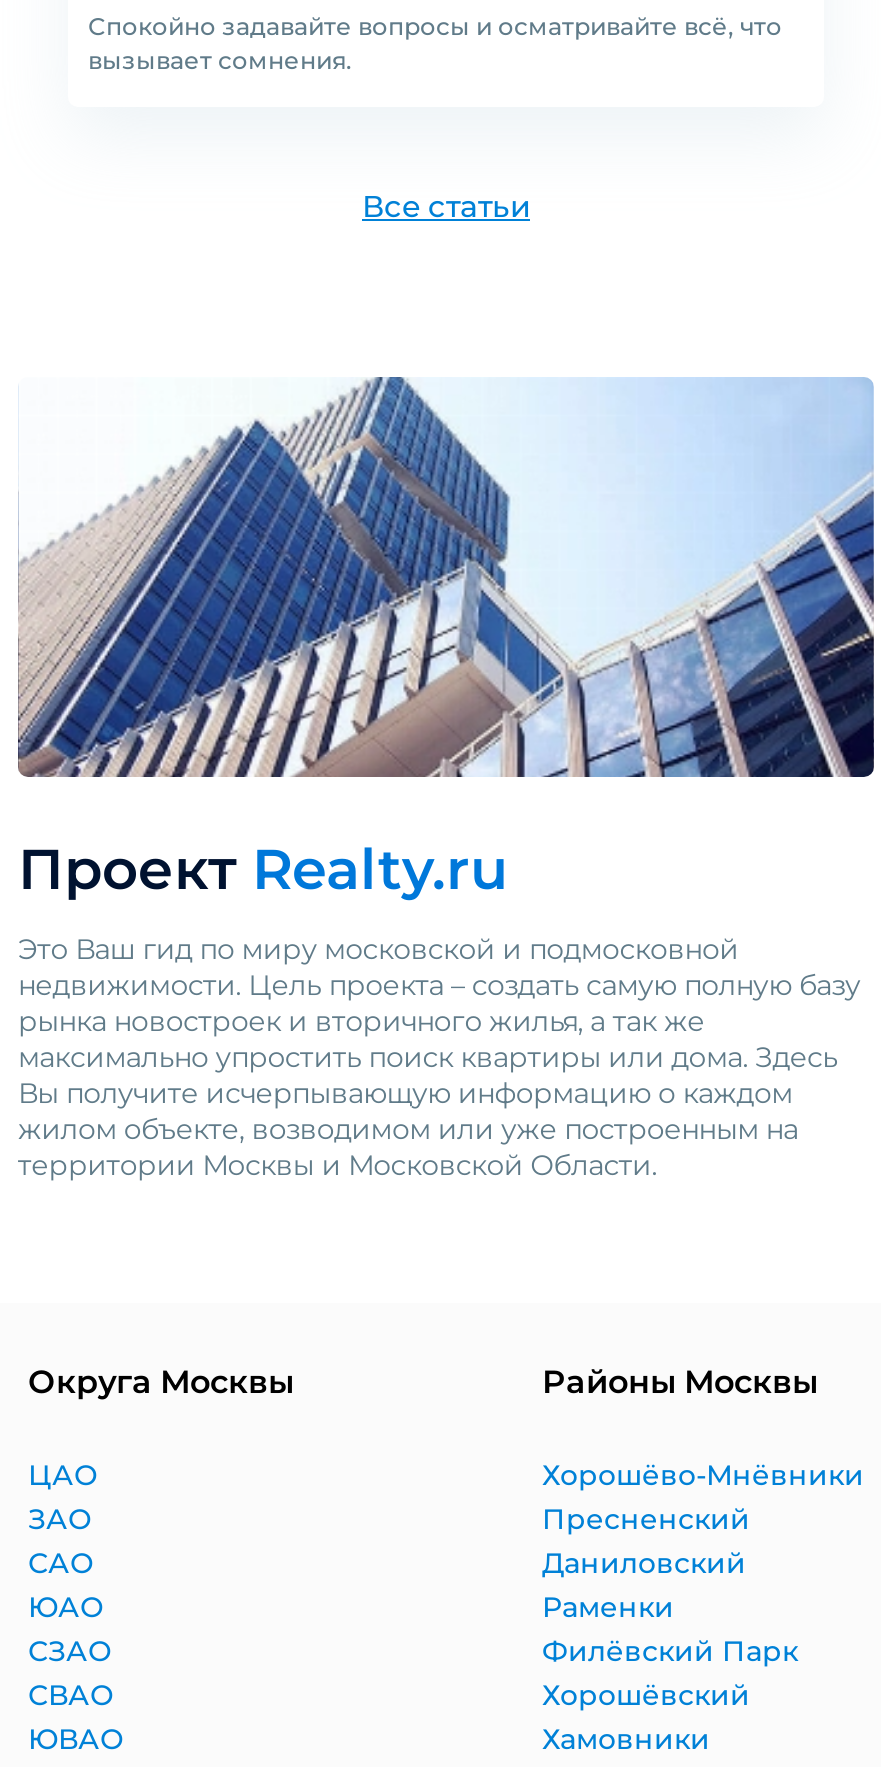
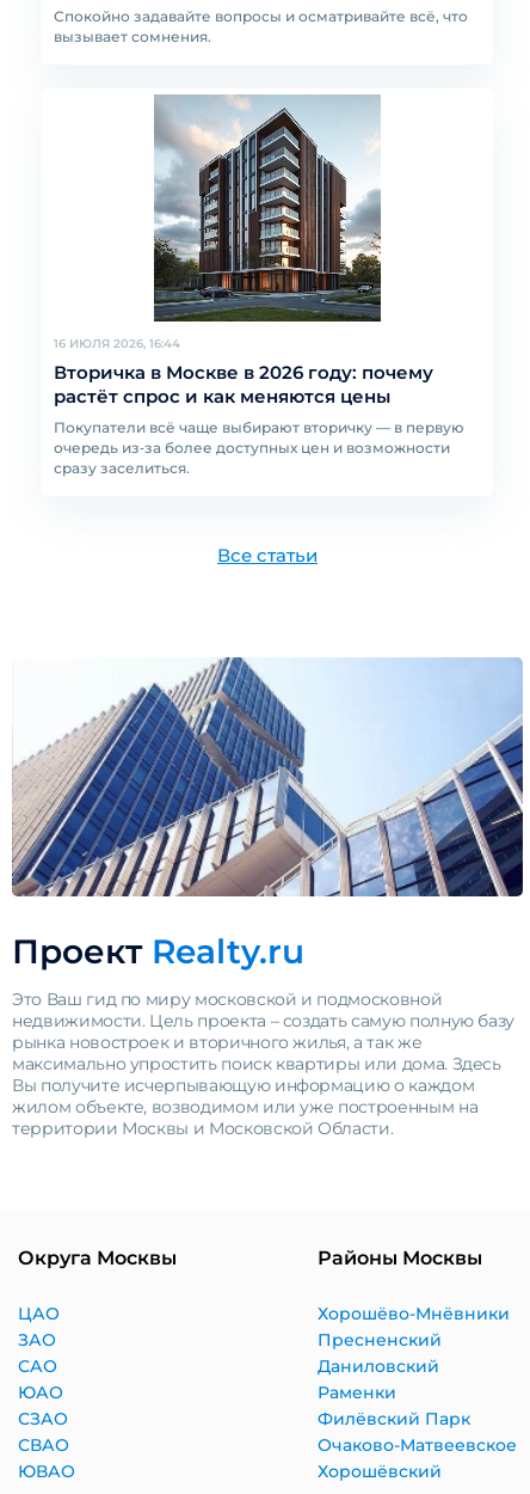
+ [image]
+ 16 ИЮЛЯ 2026, 16:44
+ Вторичка в Москве в 2026 году: почему
+ растёт спрос и как меняются цены
+ Покупатели всё чаще выбирают вторичку — в первую
+ очередь из‑за более доступных цен и возможности
+ сразу заселиться.

moved down: Хорошёвский

+ Очаково-Матвеевское

- Хамовники
